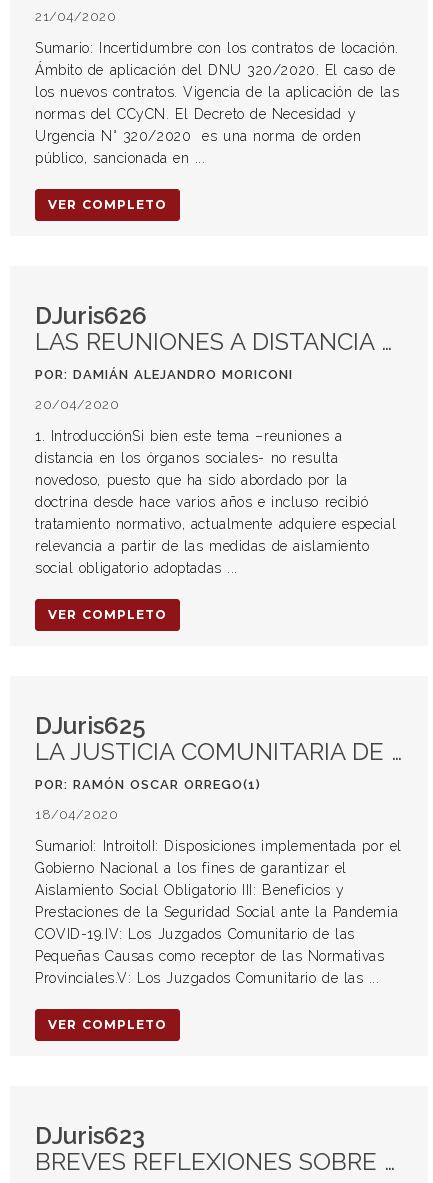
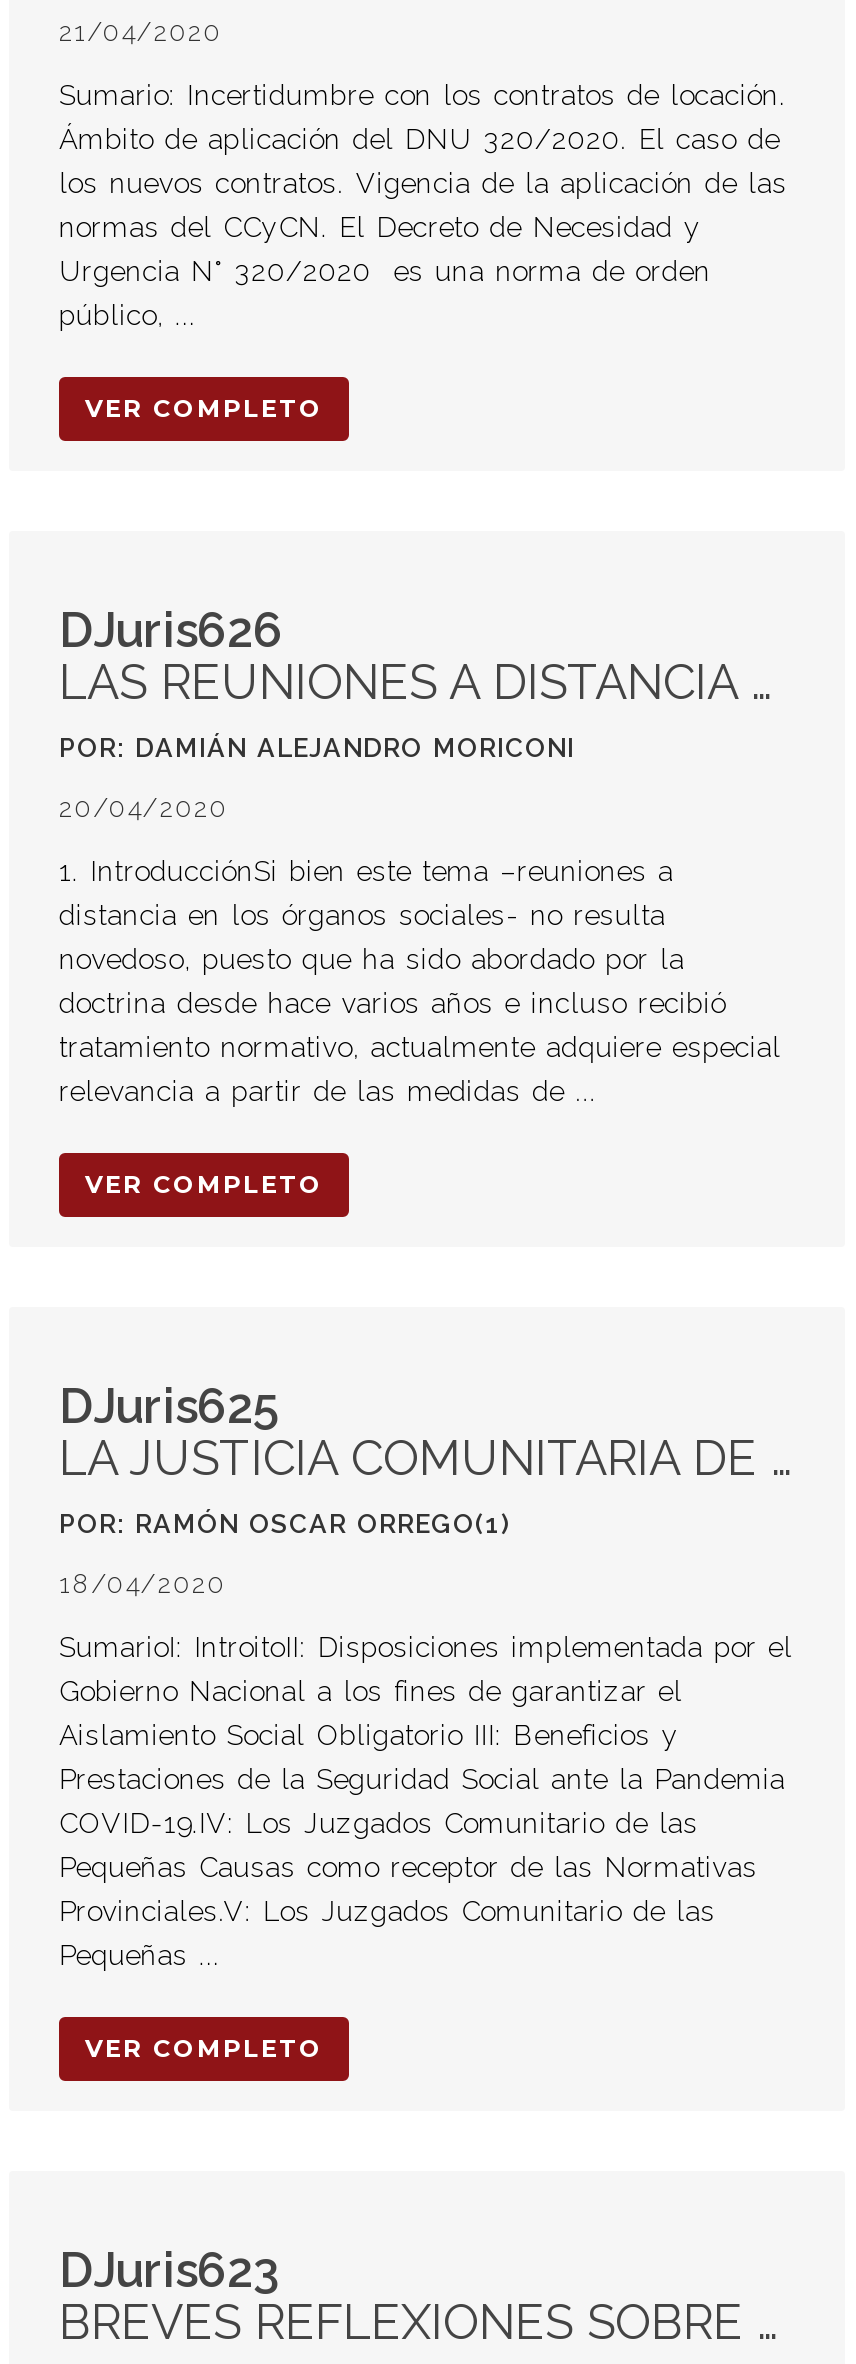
- público, sancionada en ...
+ público, ...

- relevancia a partir de las medidas de aislamiento
- social obligatorio adoptadas ...
+ relevancia a partir de las medidas de ...

moved up: VER COMPLETO | DJuris625 | POR: RAMÓN OSCAR ORREGO(1) | ... | COVID-19.IV: Los Juzgados Comunitario de las | Pequeñas Causas como receptor de las Normativas

- Provinciales.V: Los Juzgados Comunitario de las ...
+ Provinciales.V: Los Juzgados Comunitario de las
+ Pequeñas ...
